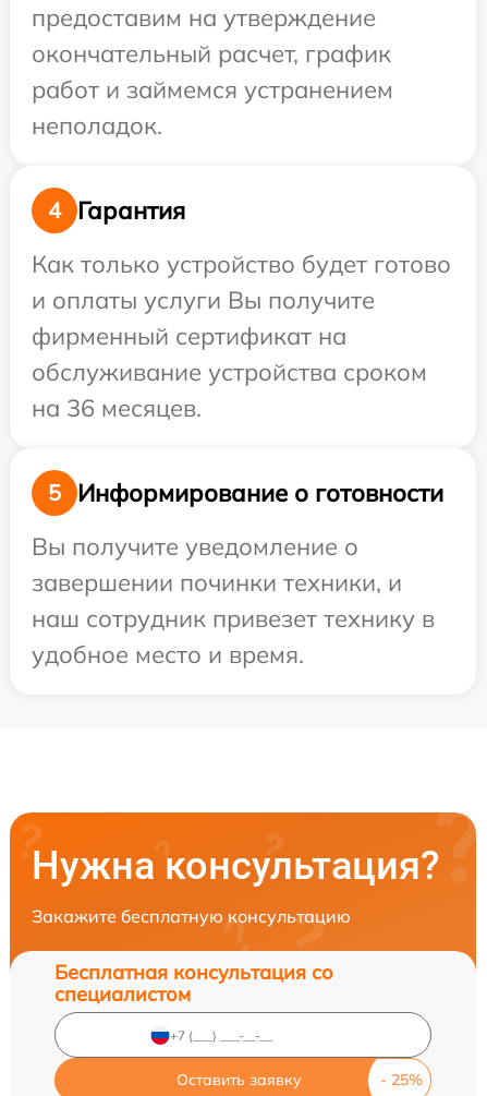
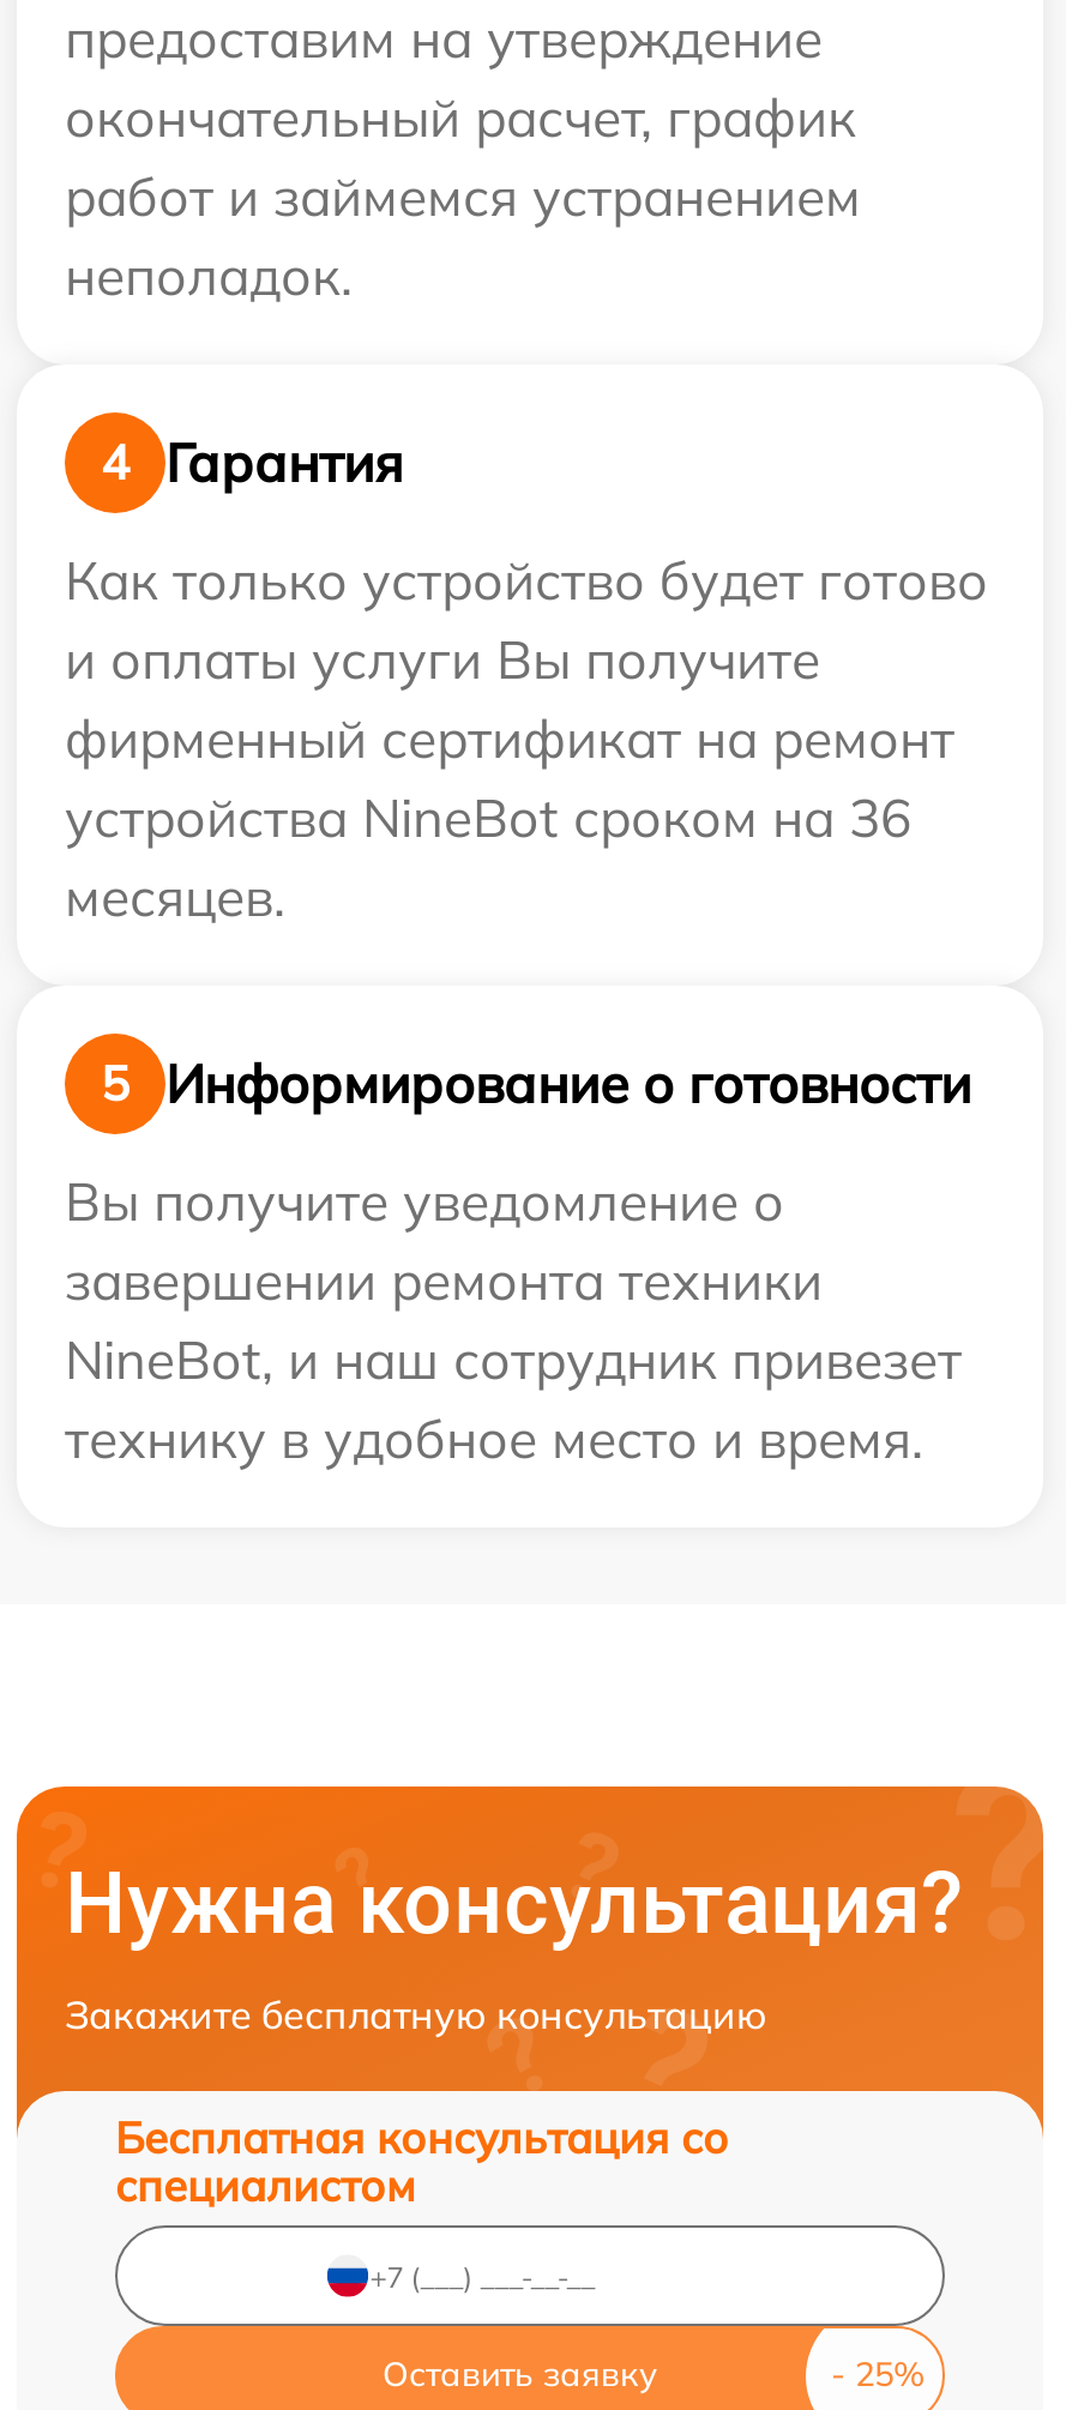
- фирменный сертификат на
- обслуживание устройства сроком
- на 36 месяцев.
+ фирменный сертификат на ремонт
+ устройства NineBot сроком на 36
+ месяцев.

- завершении починки техники, и
- наш сотрудник привезет технику в
- удобное место и время.
+ завершении ремонта техники
+ NineBot, и наш сотрудник привезет
+ технику в удобное место и время.
